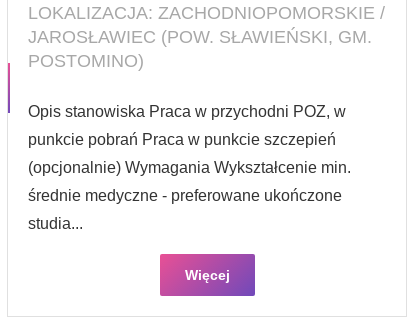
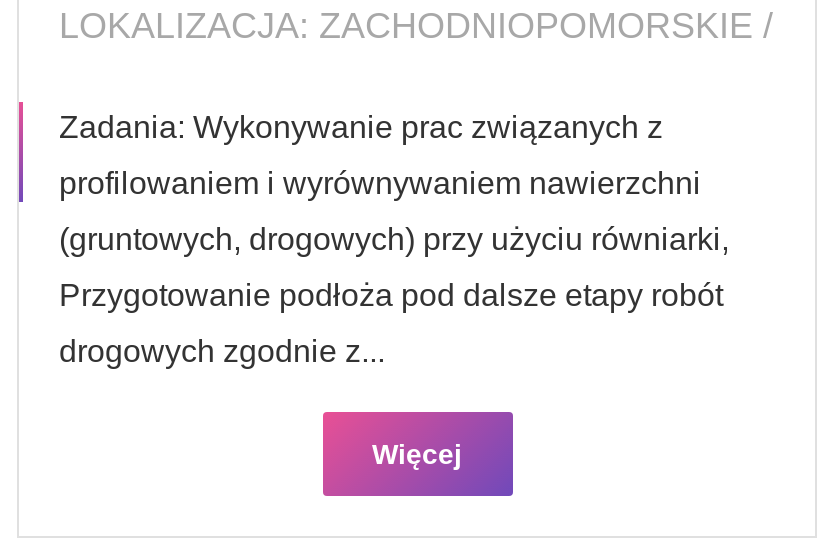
- JAROSŁAWIEC (POW. SŁAWIEŃSKI, GM.
- POSTOMINO)
- Opis stanowiska Praca w przychodni POZ, w
- punkcie pobrań Praca w punkcie szczepień
- (opcjonalnie) Wymagania Wykształcenie min.
- średnie medyczne - preferowane ukończone
- studia...
+ Zadania: Wykonywanie prac związanych z
+ profilowaniem i wyrównywaniem nawierzchni
+ (gruntowych, drogowych) przy użyciu równiarki,
+ Przygotowanie podłoża pod dalsze etapy robót
+ drogowych zgodnie z...
